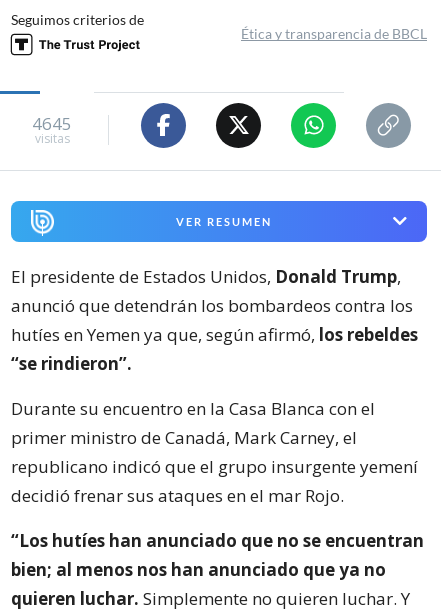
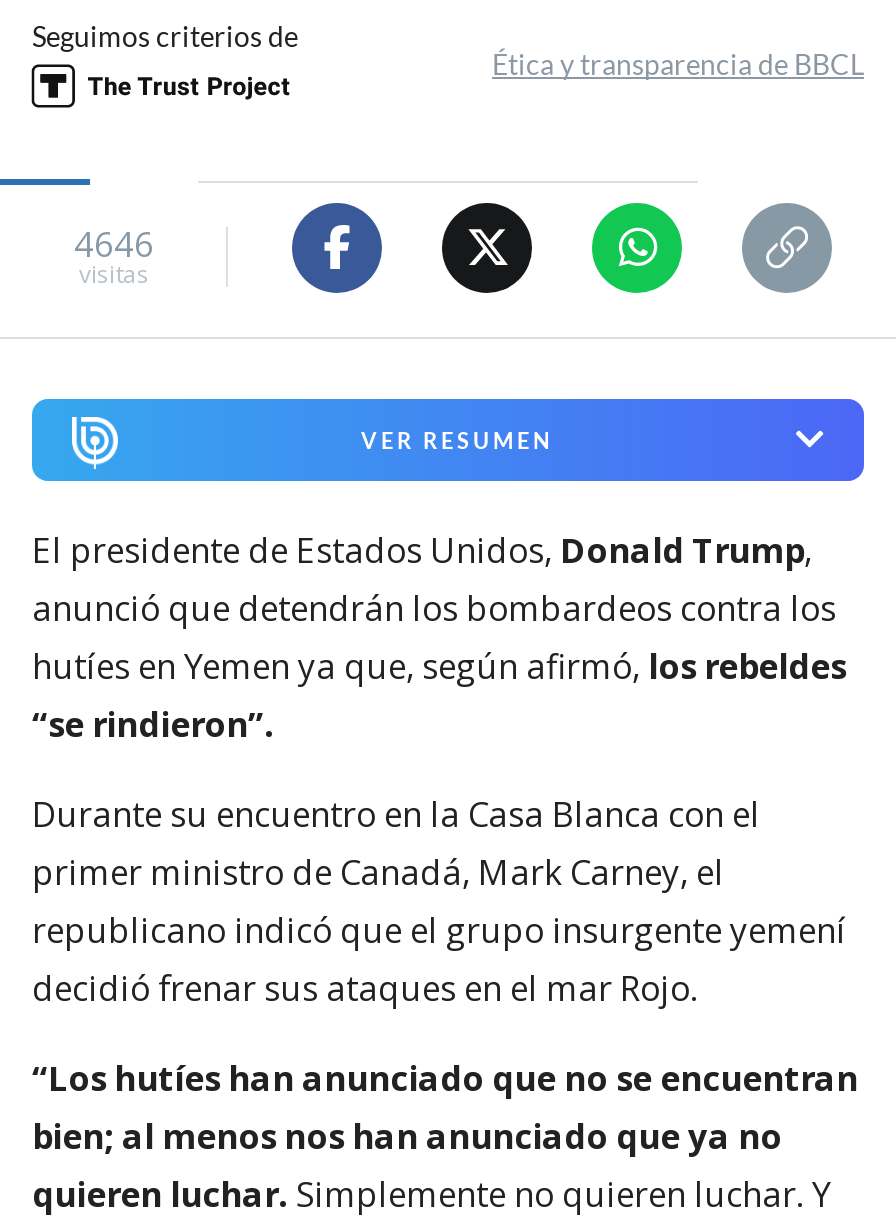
- 4645
+ 4646
